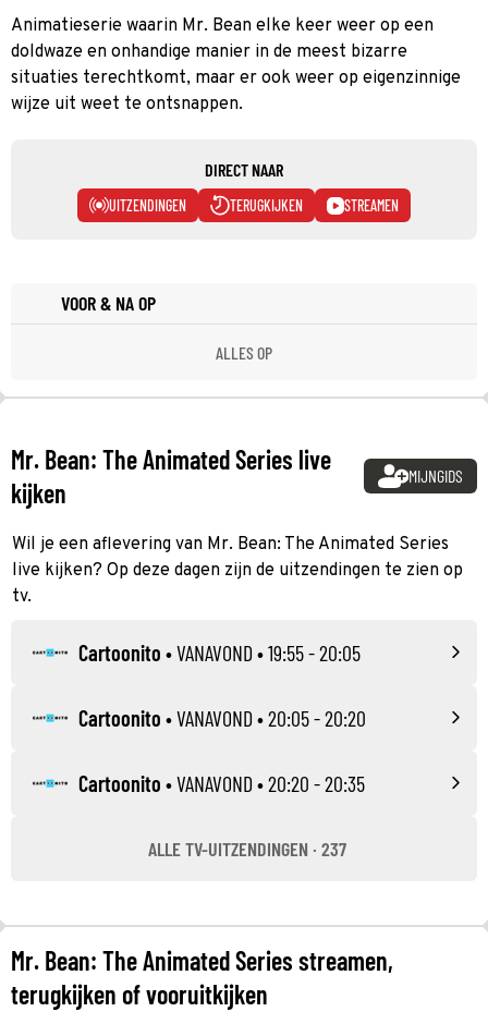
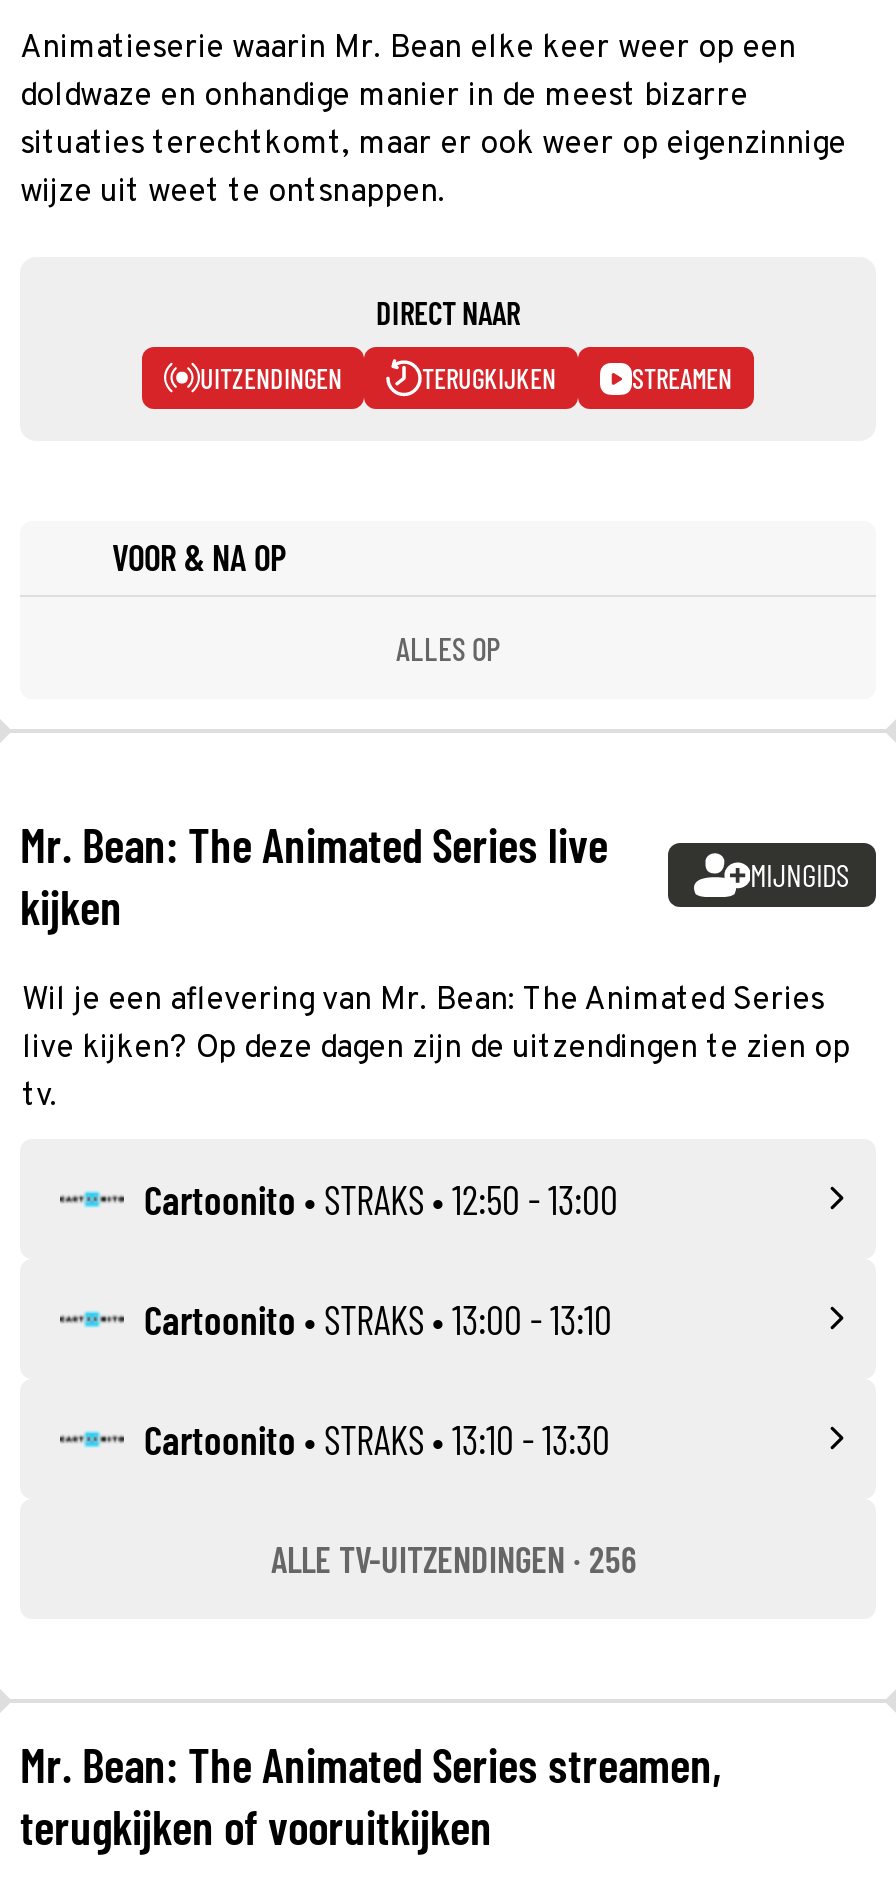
- Cartoonito • VANAVOND • 19:55 - 20:05
+ Cartoonito • STRAKS • 12:50 - 13:00

- Cartoonito • VANAVOND • 20:05 - 20:20
+ Cartoonito • STRAKS • 13:00 - 13:10

- Cartoonito • VANAVOND • 20:20 - 20:35
+ Cartoonito • STRAKS • 13:10 - 13:30

- ALLE TV-UITZENDINGEN · 237
+ ALLE TV-UITZENDINGEN · 256
